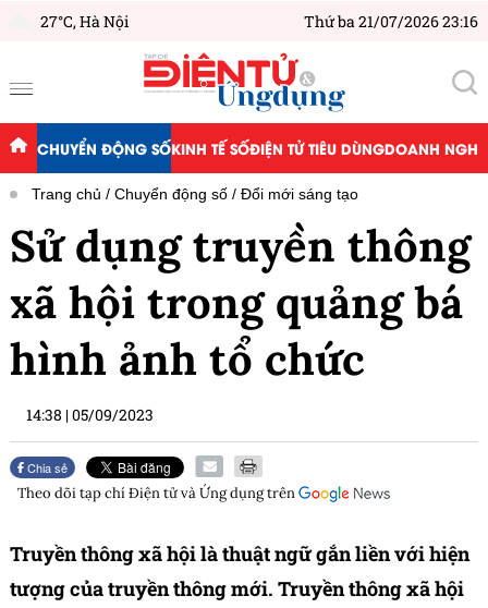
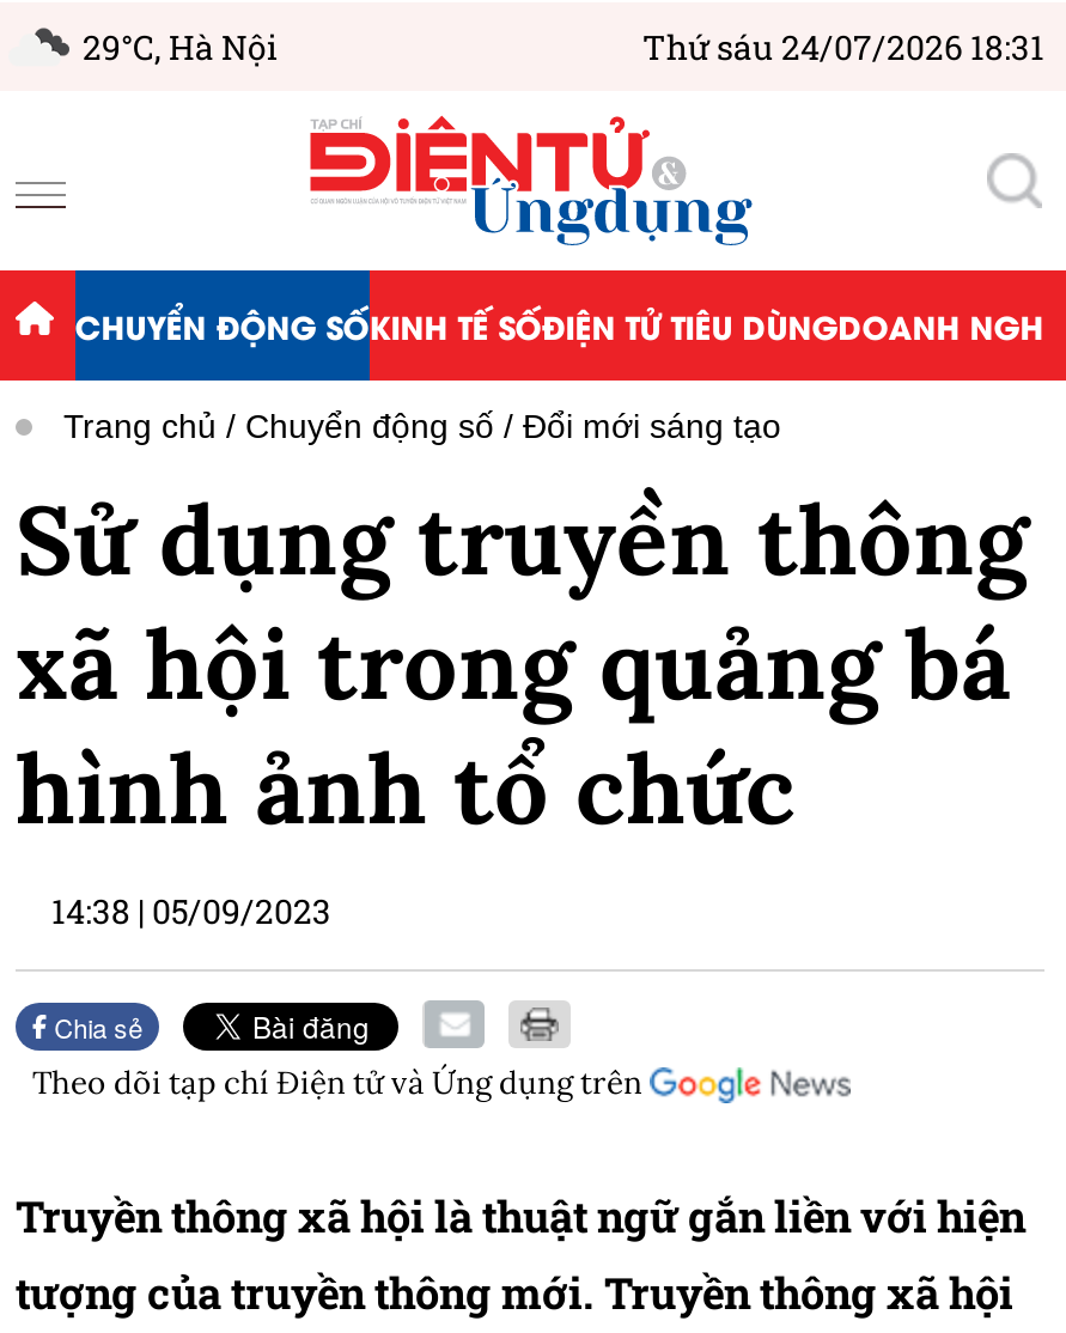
- 27°C, Hà Nội
+ 29°C, Hà Nội

- Thứ ba 21/07/2026 23:16
+ Thứ sáu 24/07/2026 18:31
